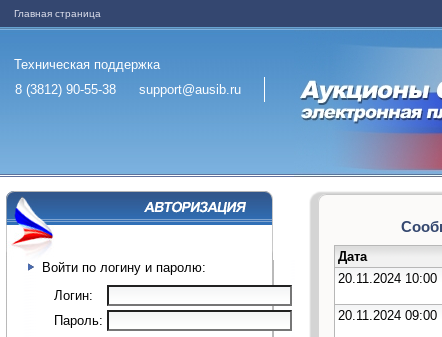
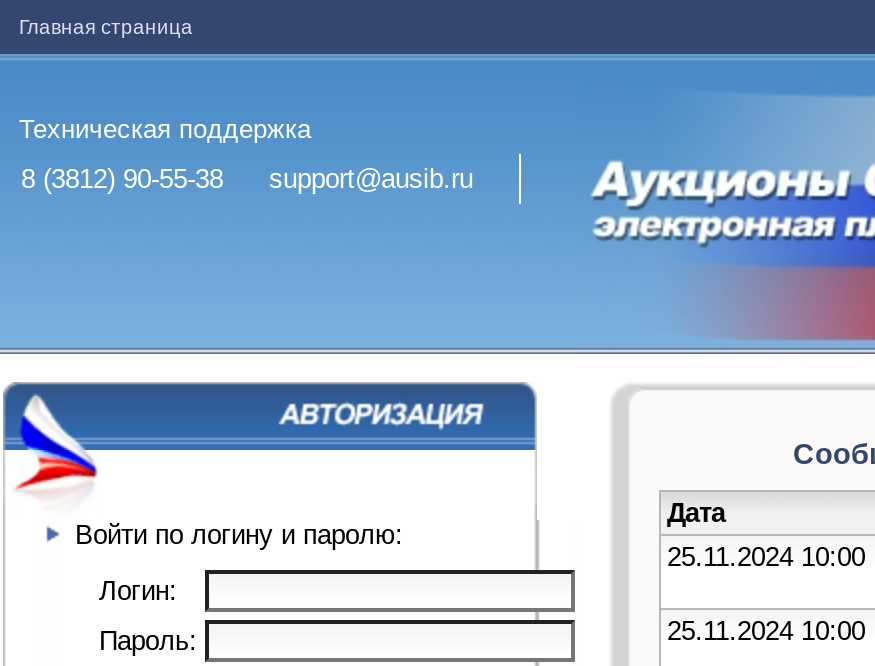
- 20.11.2024 10:00
+ 25.11.2024 10:00

- 20.11.2024 09:00
+ 25.11.2024 10:00
